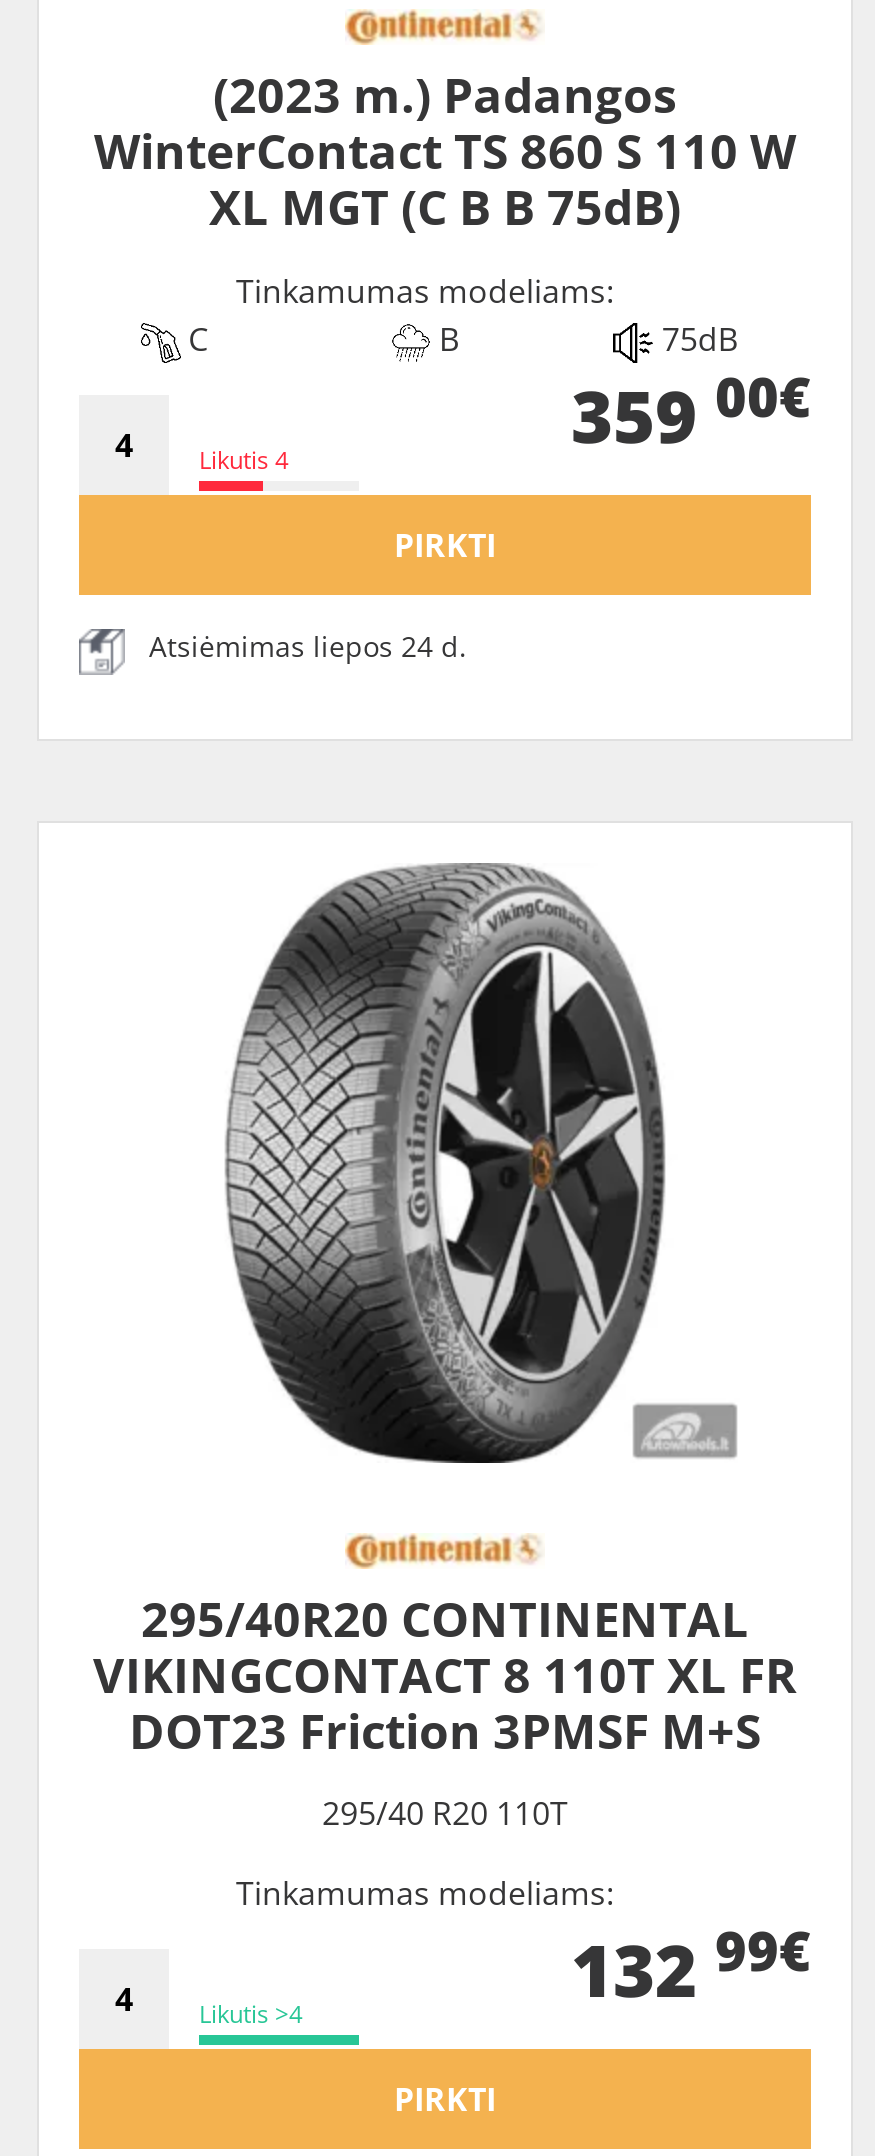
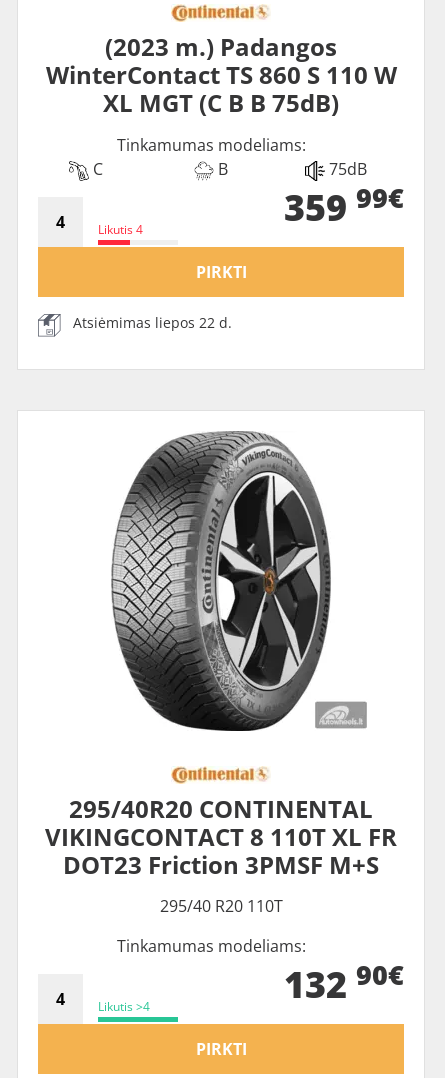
- 359 00€
+ 359 99€

- Atsiėmimas liepos 24 d.
+ Atsiėmimas liepos 22 d.

- 132 99€
+ 132 90€
